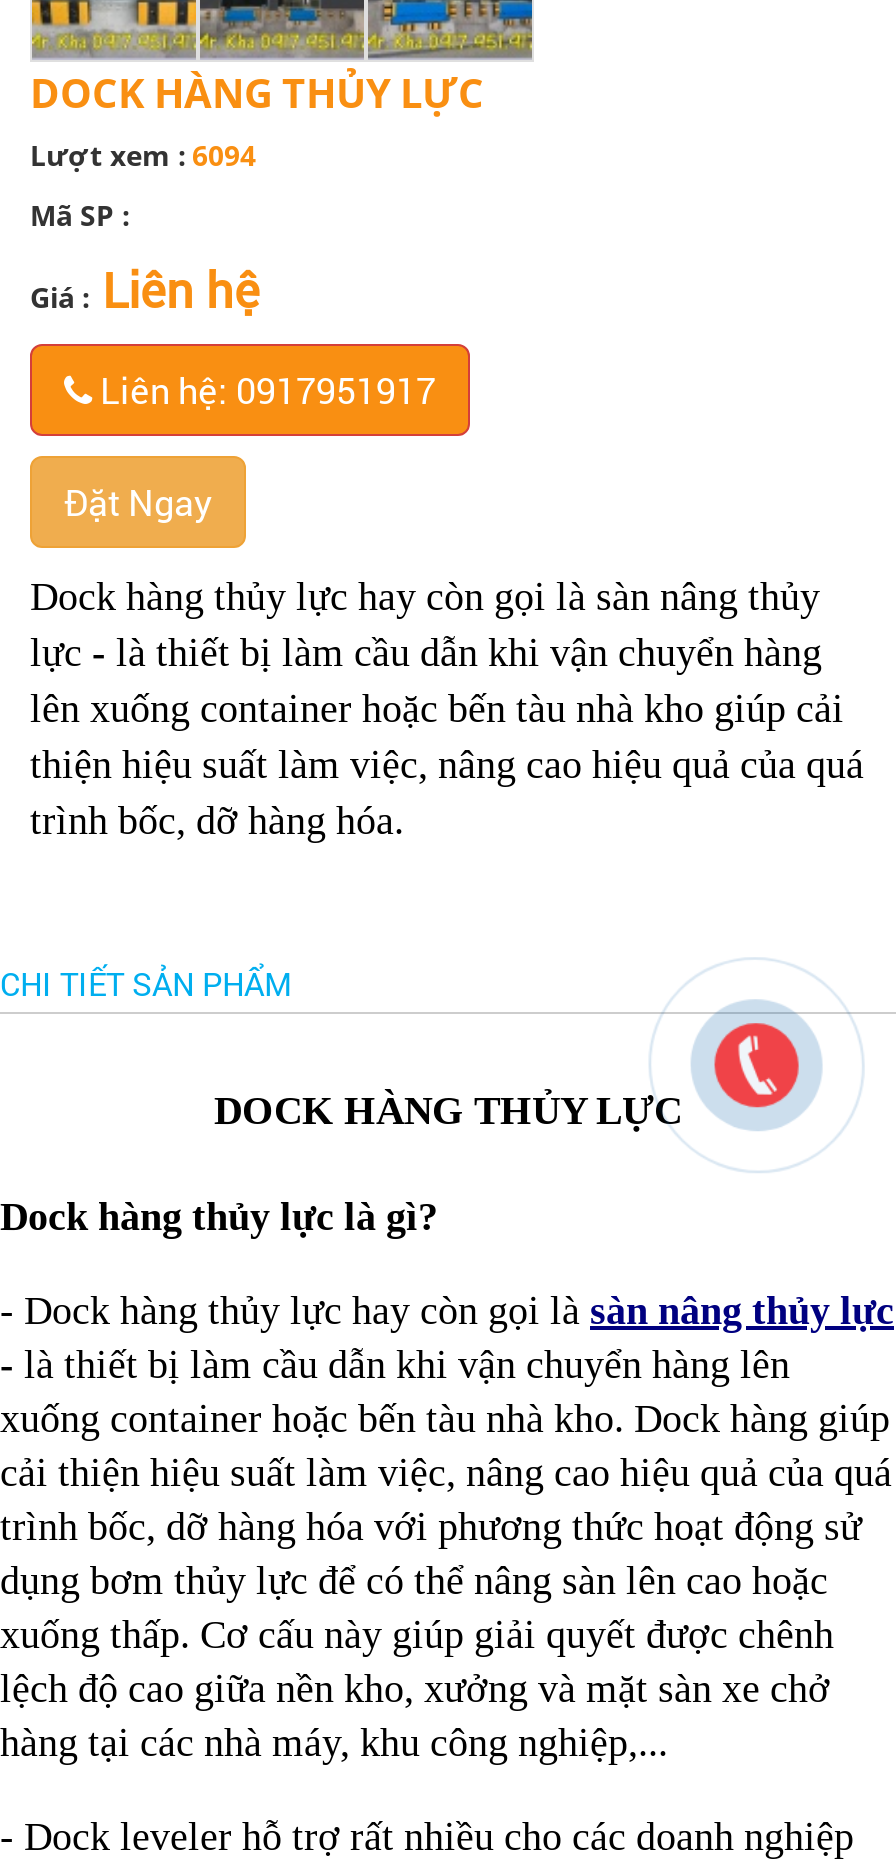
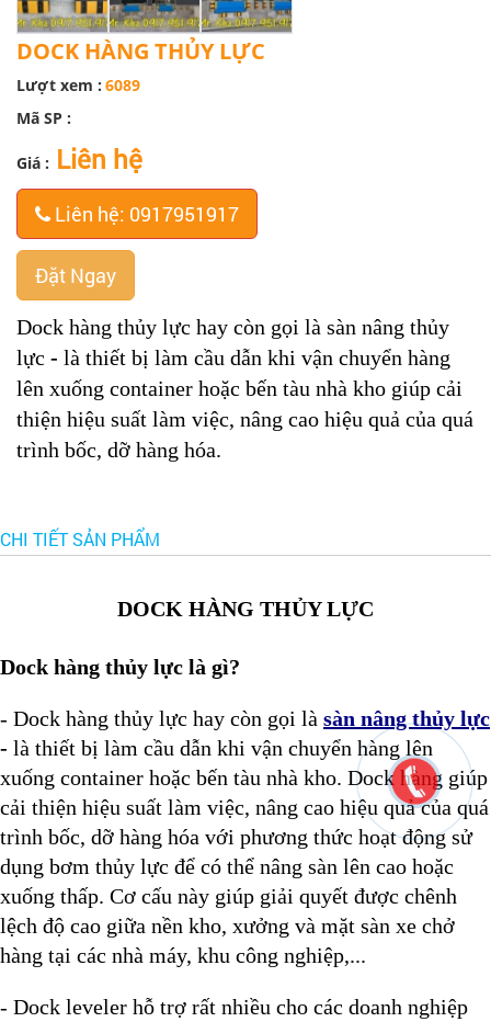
- Lượt xem : 6094
+ Lượt xem : 6089

- [image]
